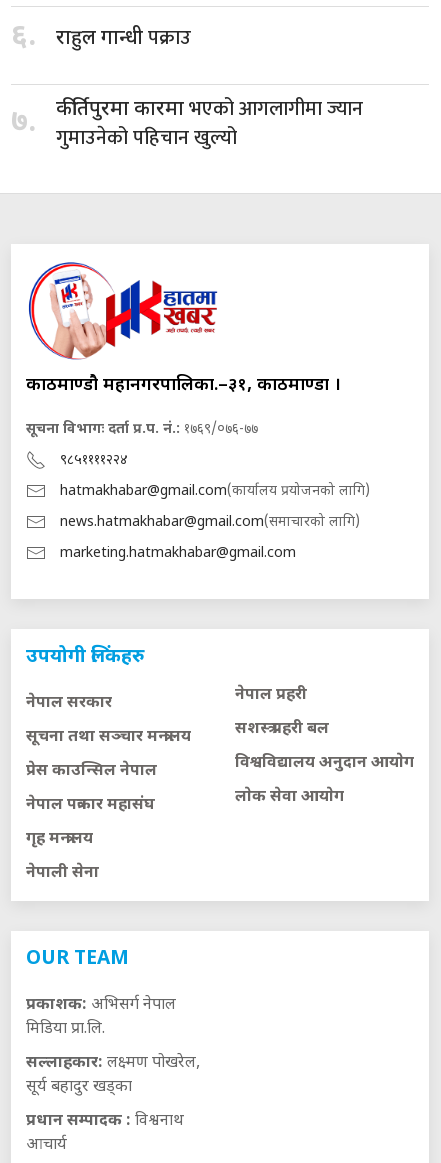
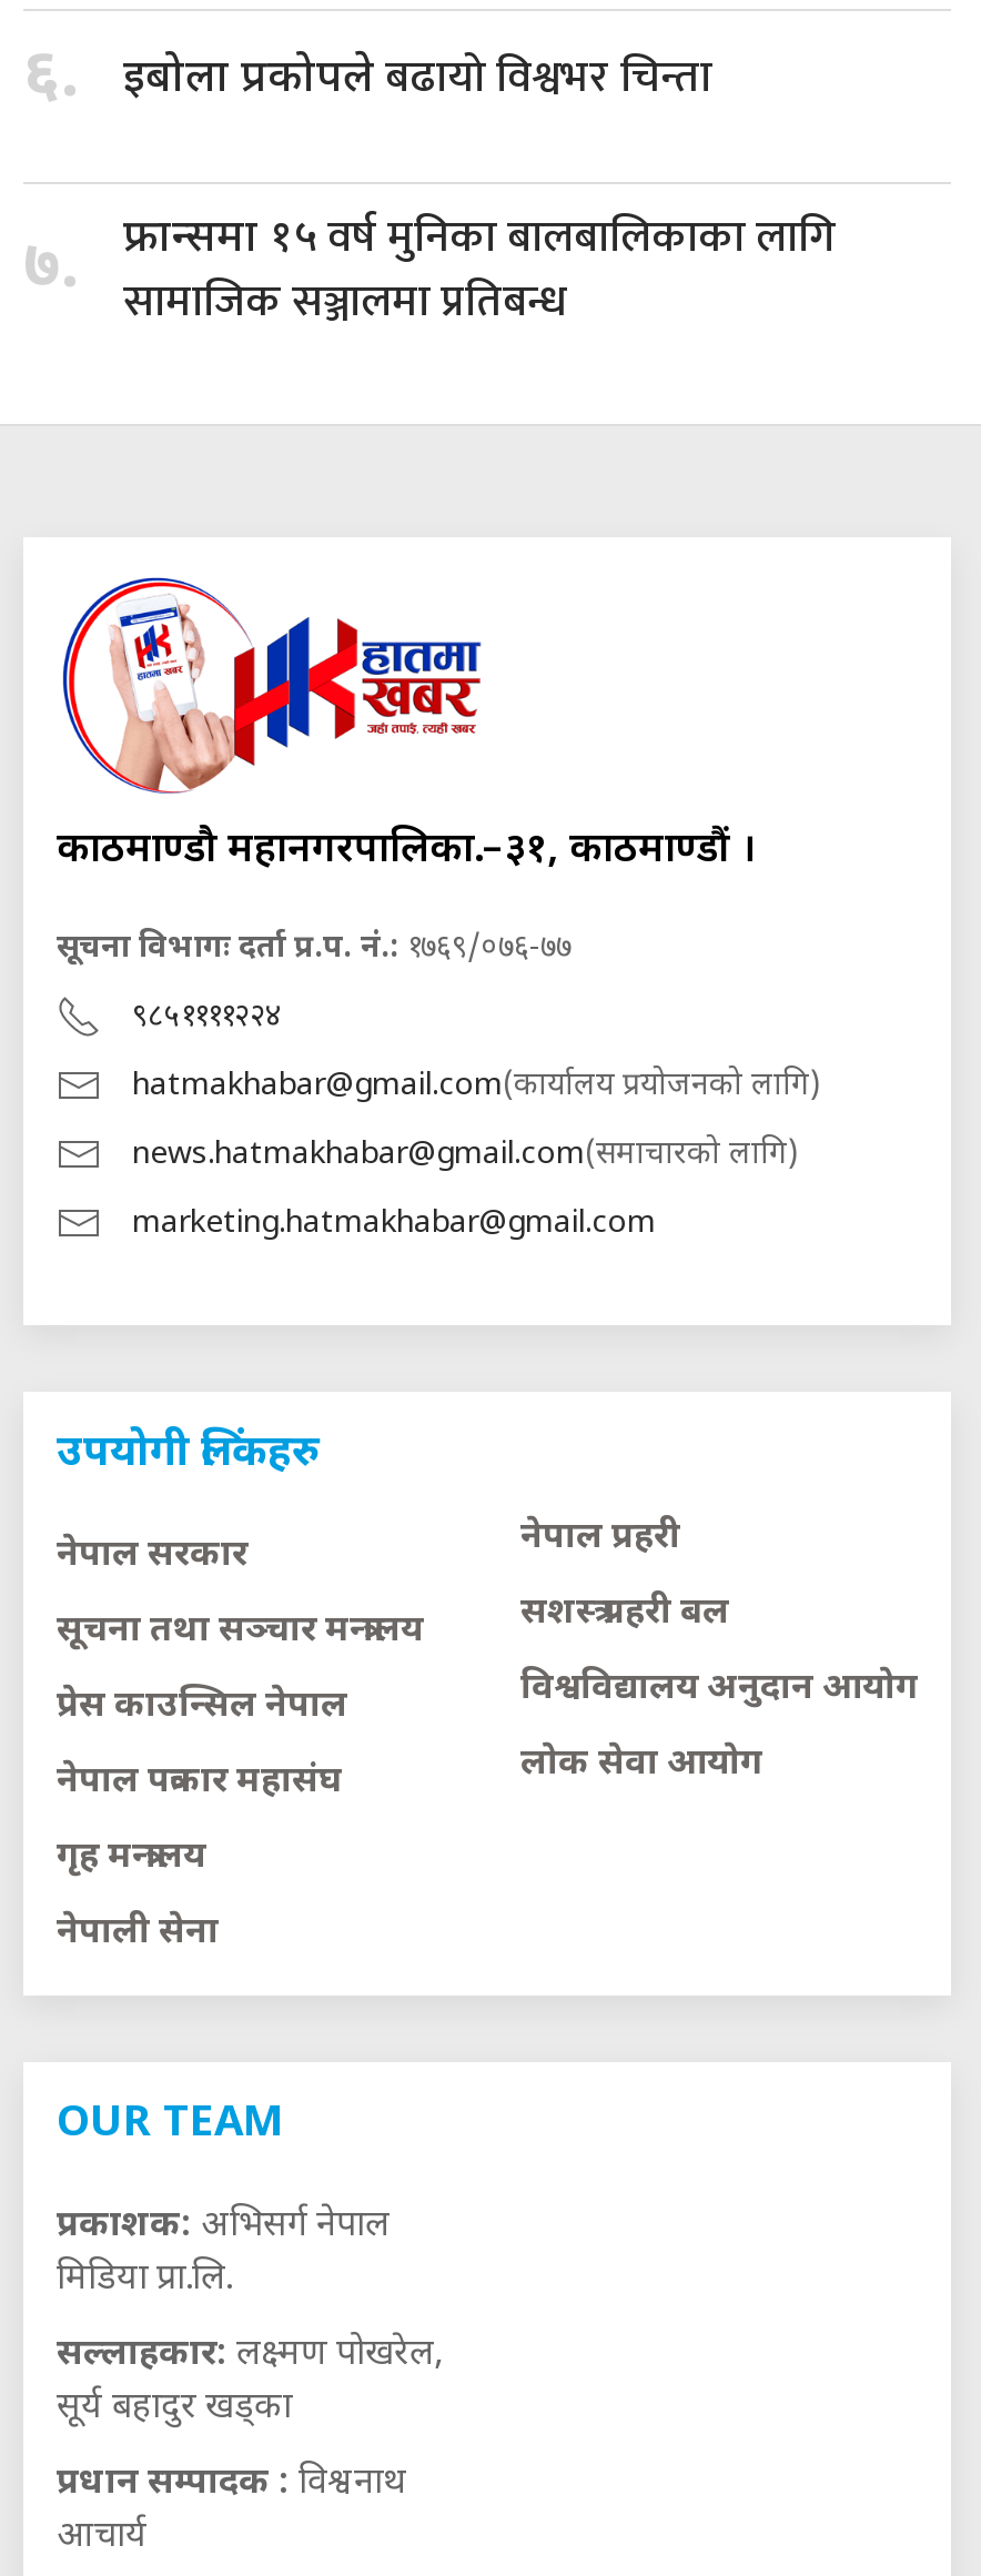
- राहुल गान्धीपक्राउ
+ इबोला प्रकोपलेबढायो विश्वभर चिन्ता

- कीर्तिपुरमा कारमाभएको आगलागीमा ज्यान
- गुमाउनेको पहिचान खुल्यो
+ फ्रान्समा १५वर्ष मुनिका बालबालिकाका लागि
+ सामाजिक सञ्जालमा प्रतिबन्ध
